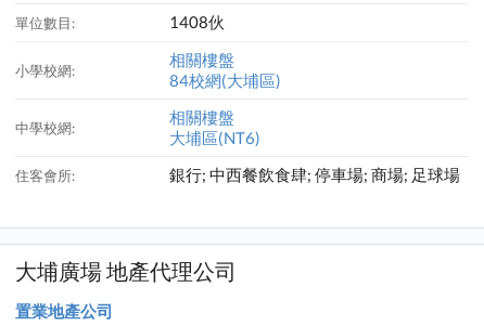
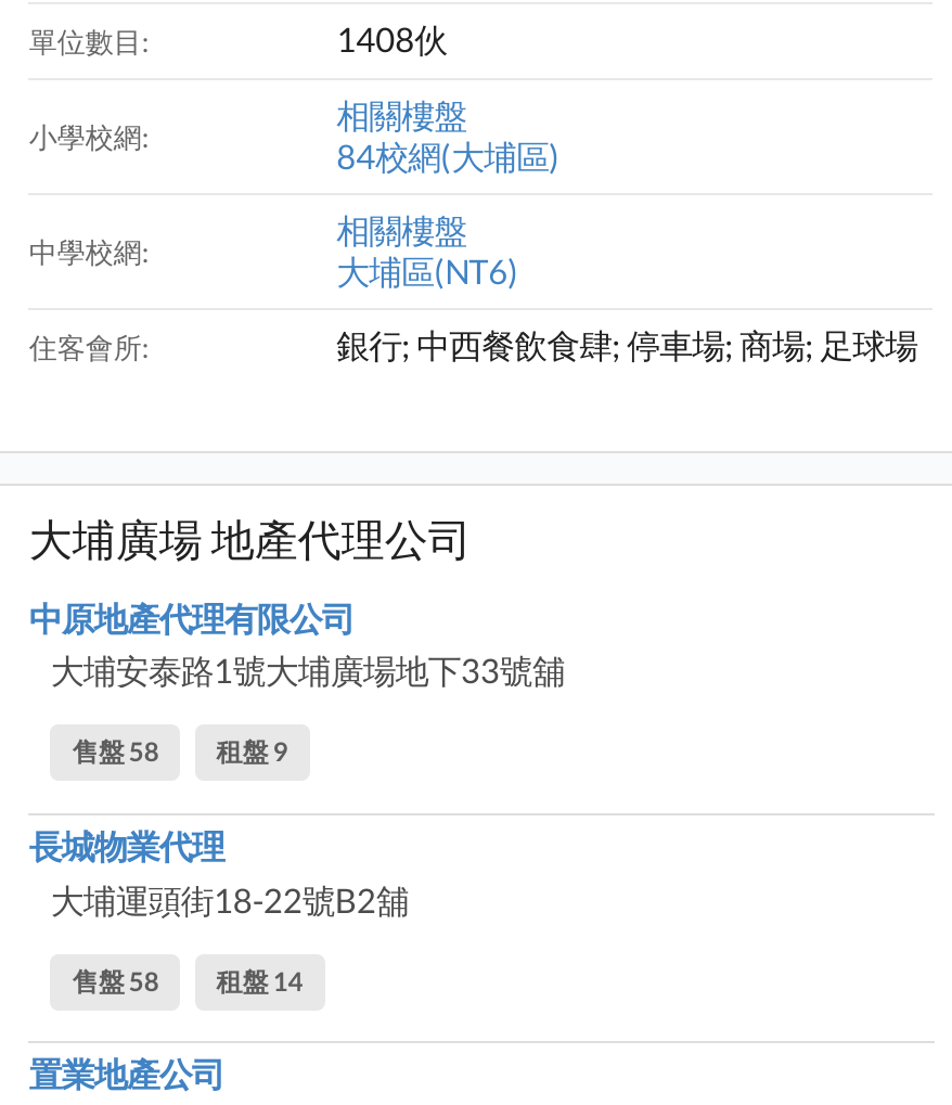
+ 中原地產代理有限公司
+ 大埔安泰路1號大埔廣場地下33號舖
+ 售盤 58
+ 租盤 9
+ 長城物業代理
+ 大埔運頭街18-22號B2舖
+ 售盤 58
+ 租盤 14
